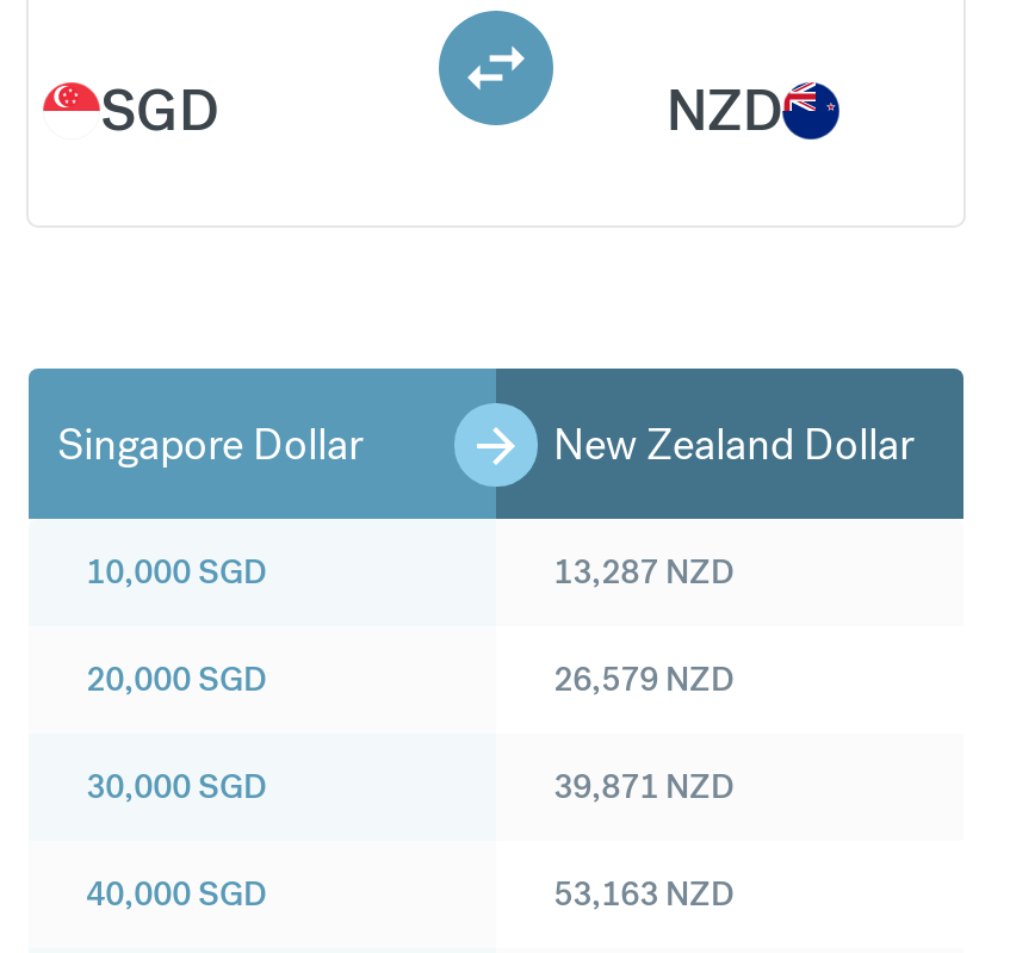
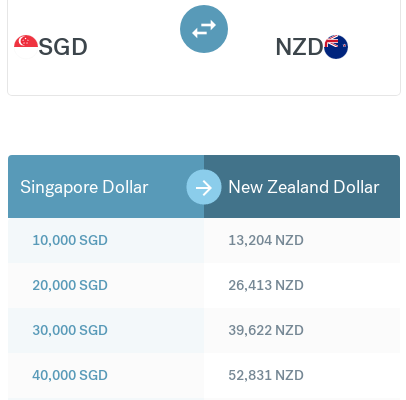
- 13,287 NZD
+ 13,204 NZD

- 26,579 NZD
+ 26,413 NZD

- 39,871 NZD
+ 39,622 NZD

- 53,163 NZD
+ 52,831 NZD
